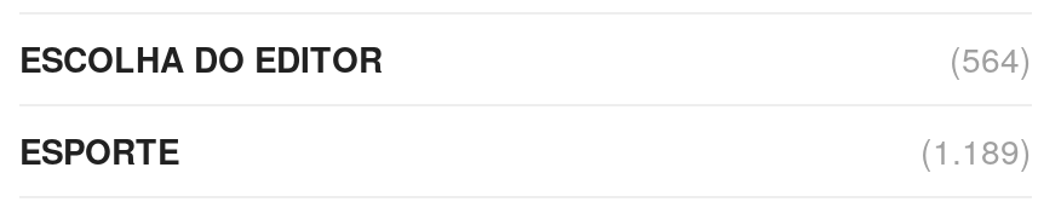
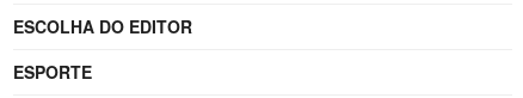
- (564)

- (1.189)
